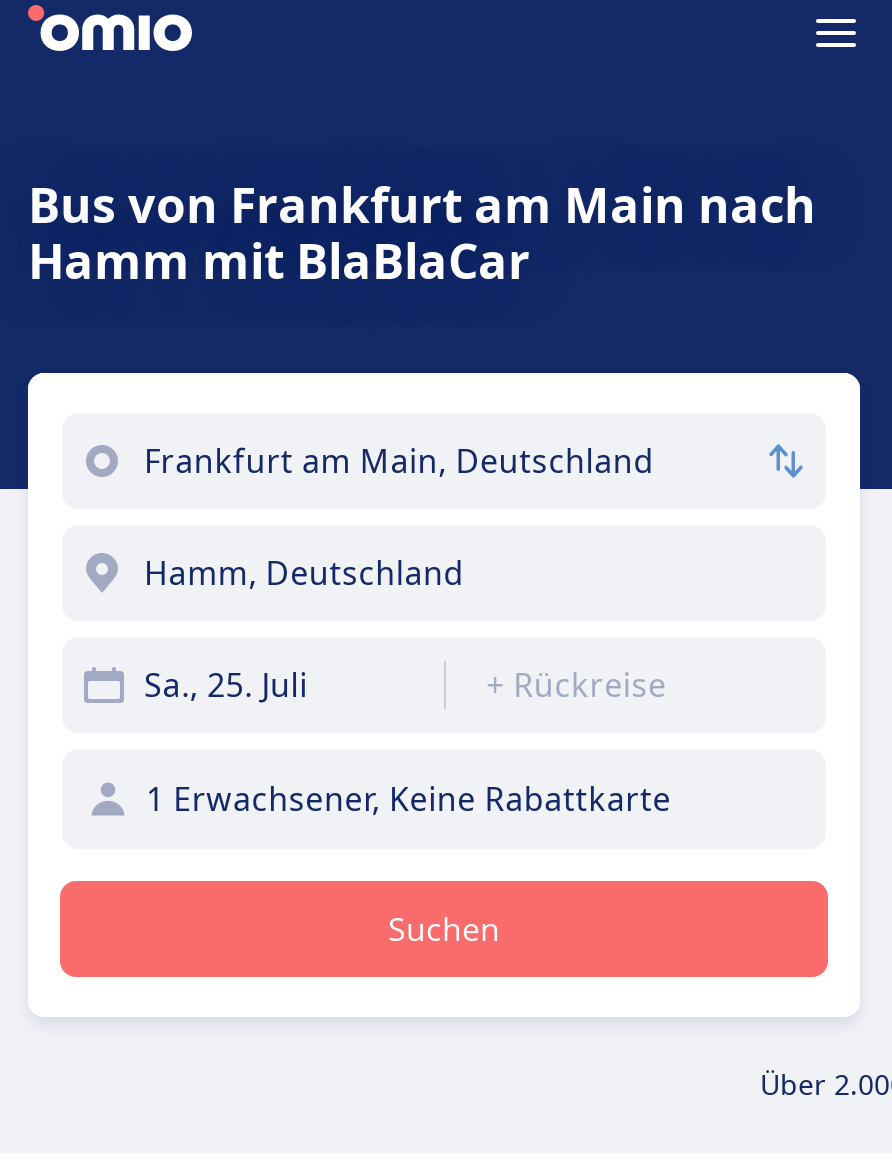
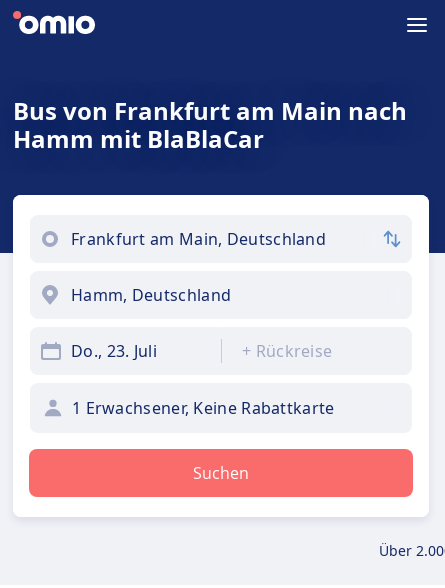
- Sa., 25. Juli
+ Do., 23. Juli
